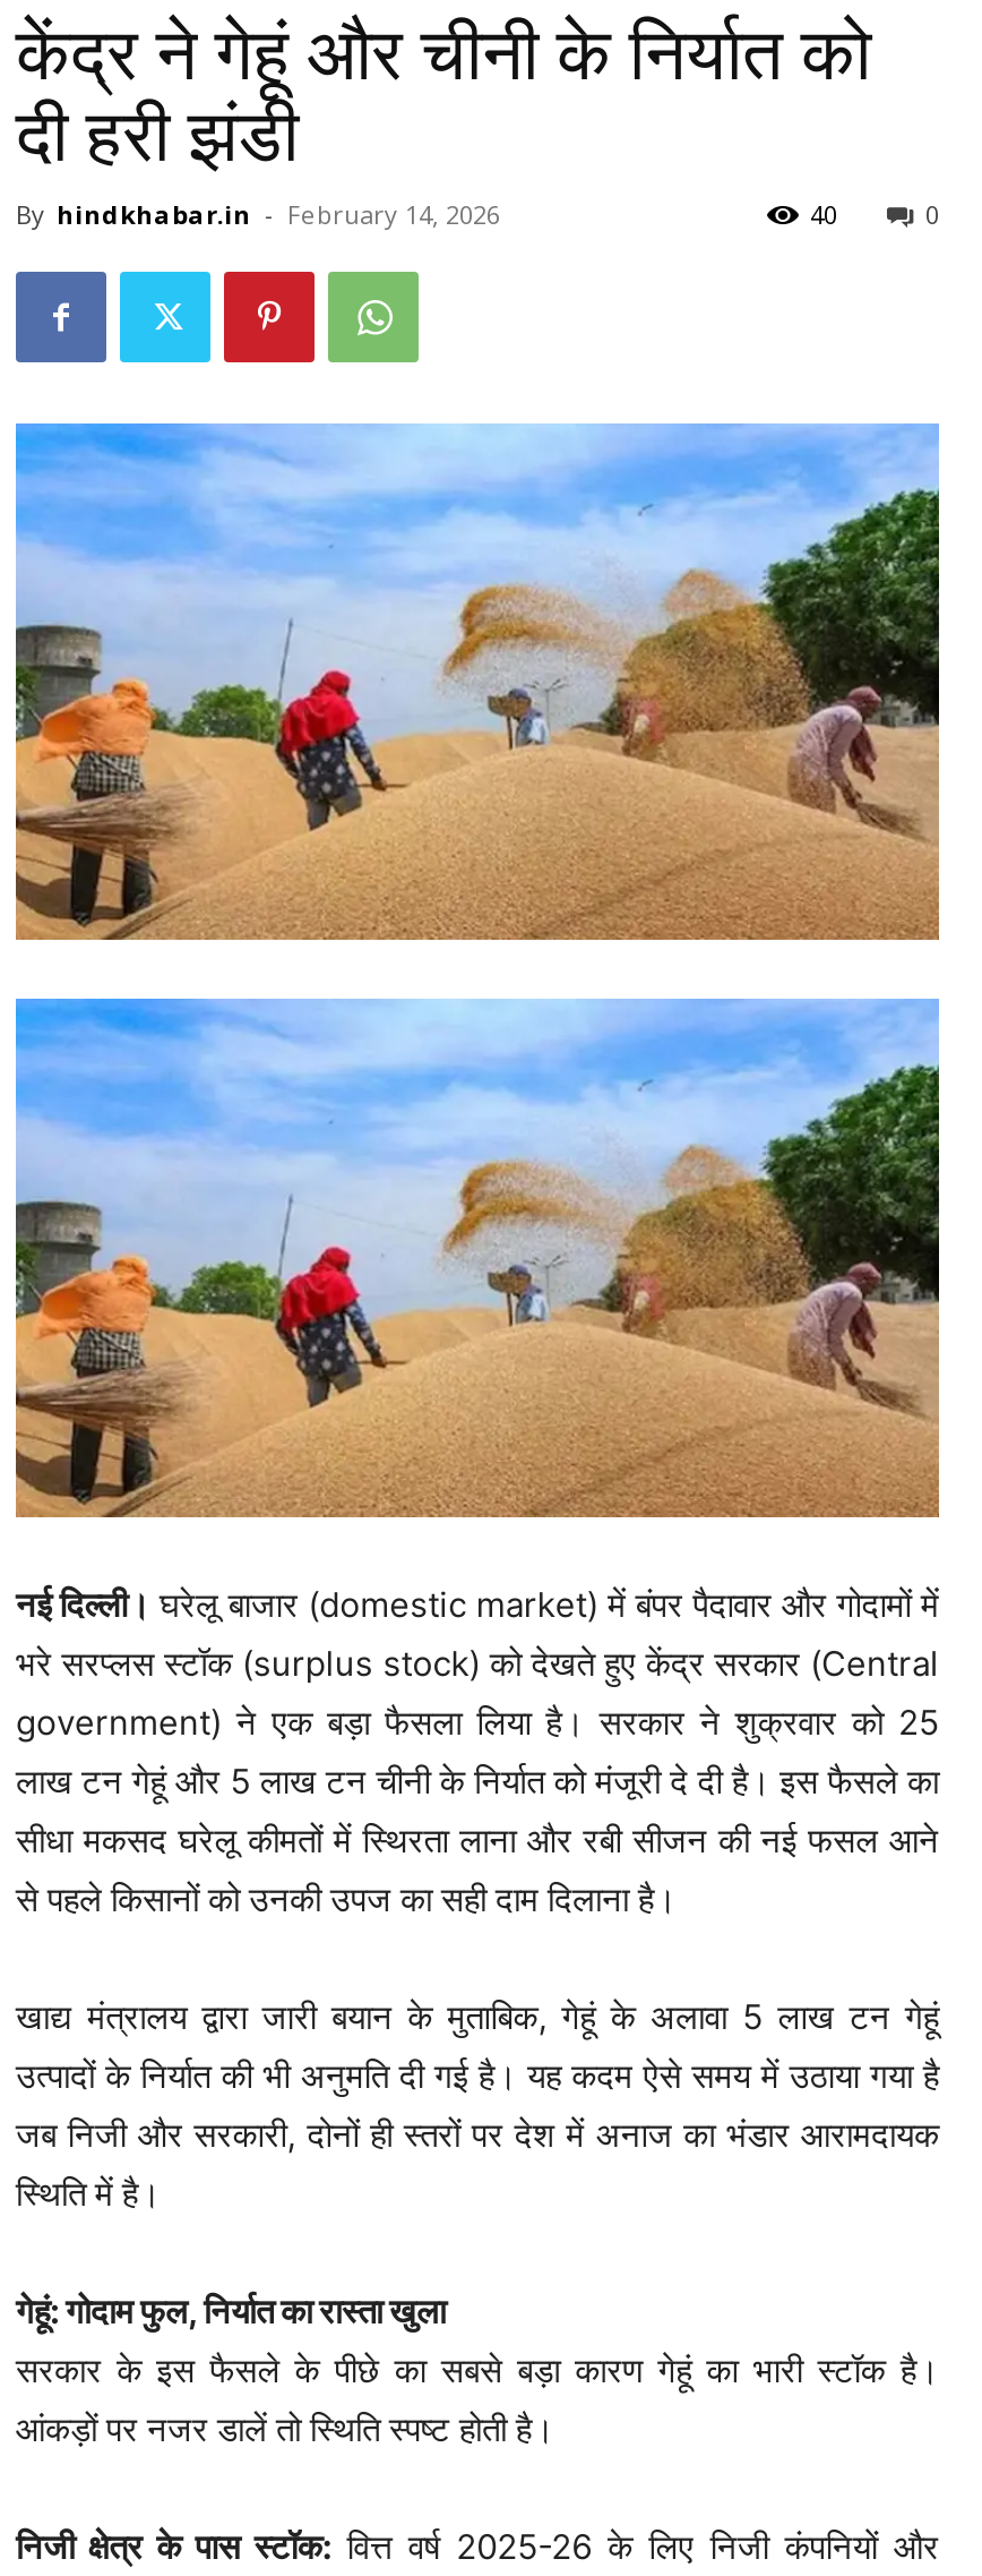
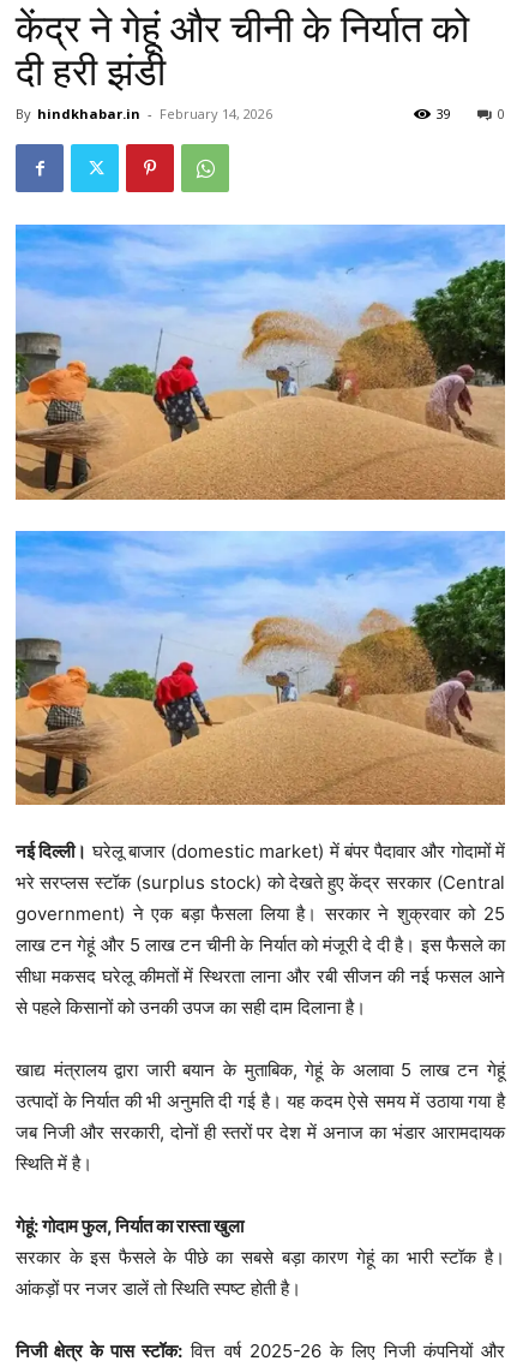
- 40
+ 39
